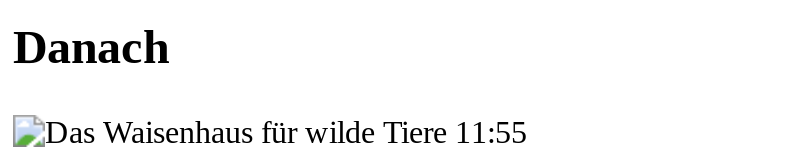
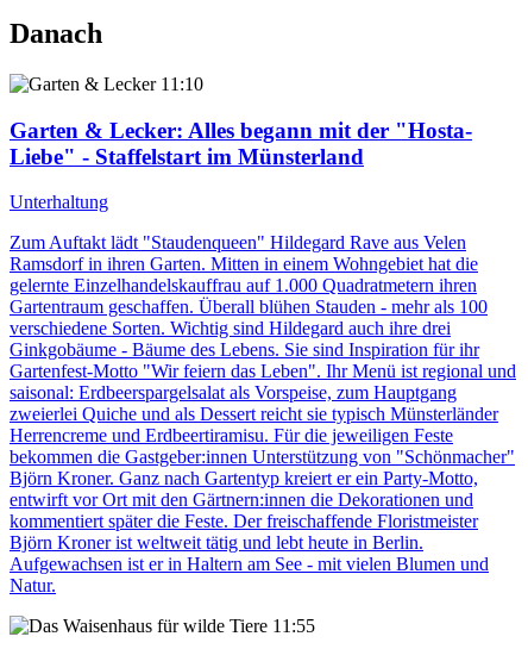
+ 11:10
+ Garten & Lecker: Alles begann mit der "Hosta-
+ Liebe" - Staffelstart im Münsterland
+ Unterhaltung
+ Zum Auftakt lädt "Staudenqueen" Hildegard Rave aus Velen
+ Ramsdorf in ihren Garten. Mitten in einem Wohngebiet hat die
+ gelernte Einzelhandelskauffrau auf 1.000 Quadratmetern ihren
+ Gartentraum geschaffen. Überall blühen Stauden - mehr als 100
+ verschiedene Sorten. Wichtig sind Hildegard auch ihre drei
+ Ginkgobäume - Bäume des Lebens. Sie sind Inspiration für ihr
+ Gartenfest-Motto "Wir feiern das Leben". Ihr Menü ist regional und
+ saisonal: Erdbeerspargelsalat als Vorspeise, zum Hauptgang
+ zweierlei Quiche und als Dessert reicht sie typisch Münsterländer
+ Herrencreme und Erdbeertiramisu. Für die jeweiligen Feste
+ bekommen die Gastgeber:innen Unterstützung von "Schönmacher"
+ Björn Kroner. Ganz nach Gartentyp kreiert er ein Party-Motto,
+ entwirft vor Ort mit den Gärtnern:innen die Dekorationen und
+ kommentiert später die Feste. Der freischaffende Floristmeister
+ Björn Kroner ist weltweit tätig und lebt heute in Berlin.
+ Aufgewachsen ist er in Haltern am See - mit vielen Blumen und
+ Natur.
